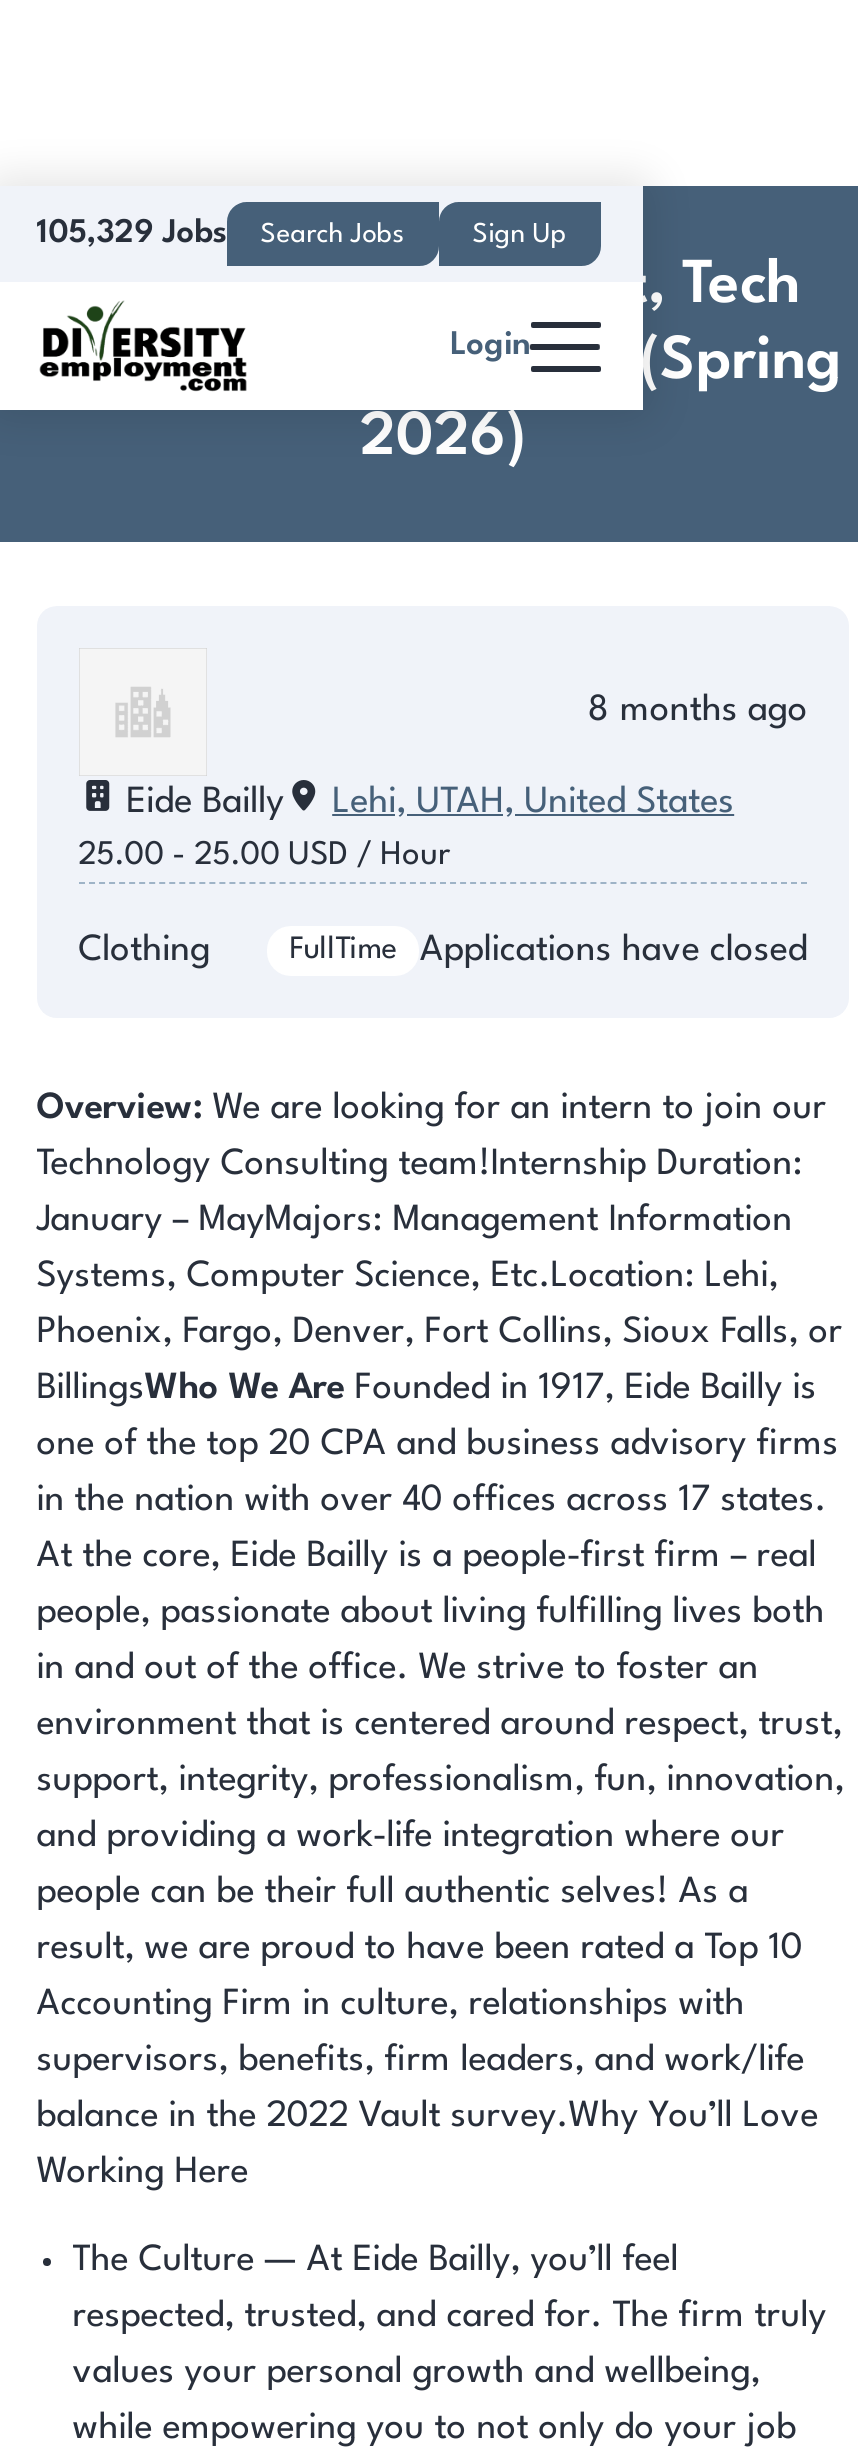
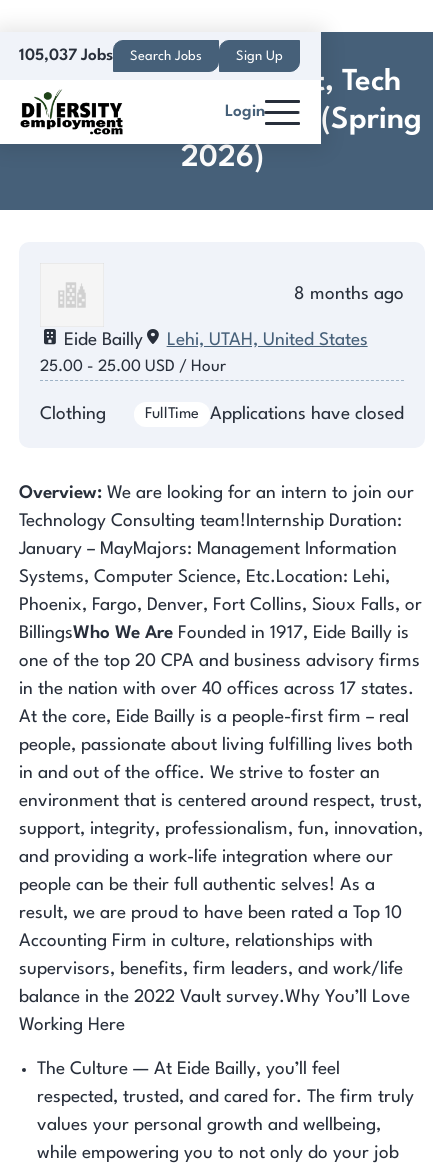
- 105,329 Jobs Search Jobs
+ 105,037 Jobs Search Jobs
